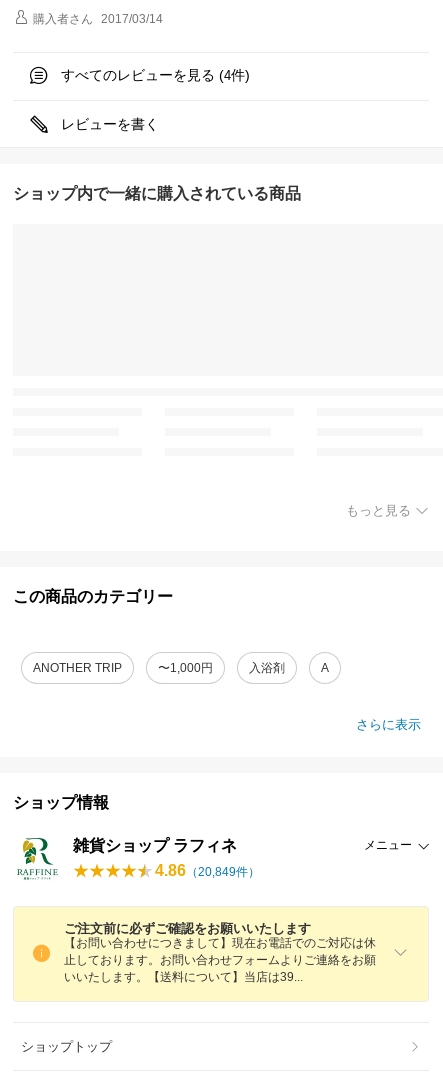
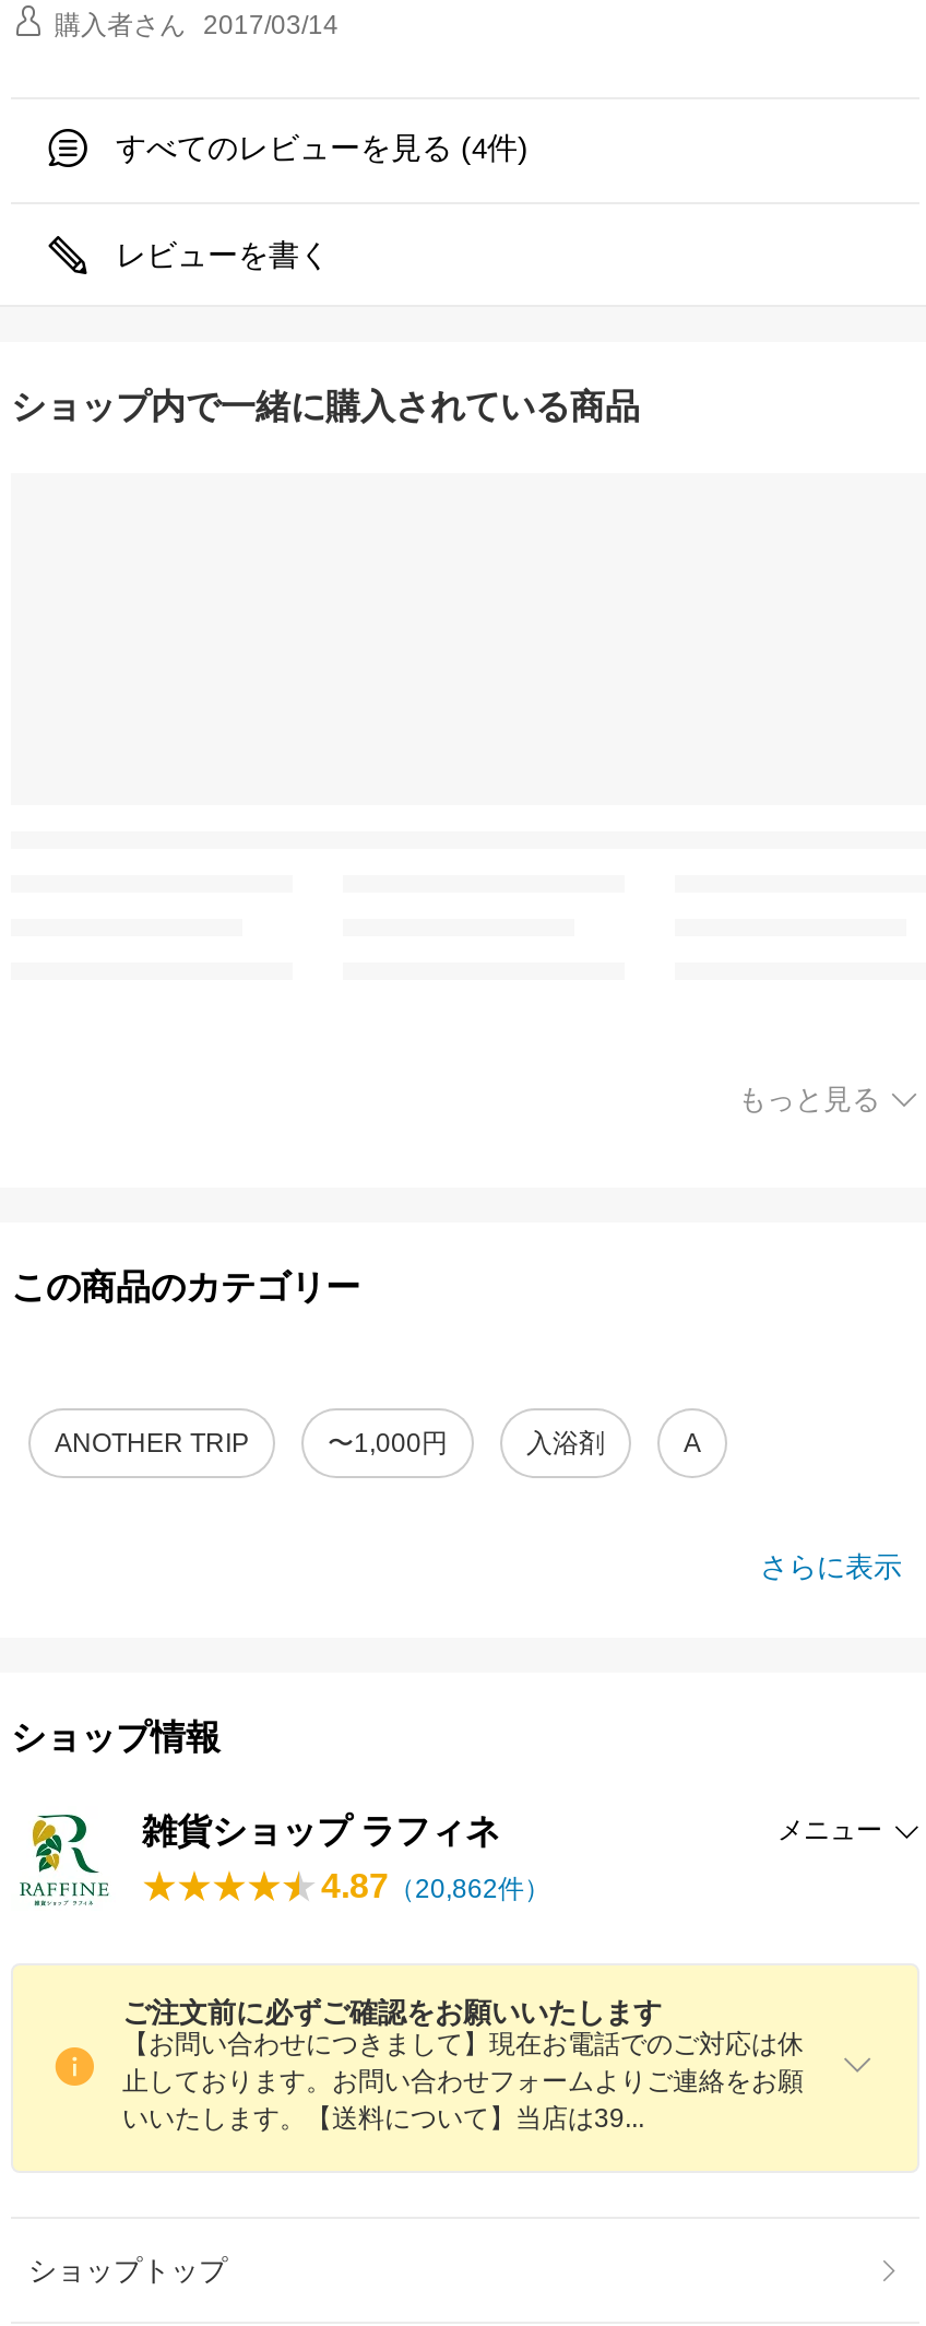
- 4.86（20,849件）
+ 4.87（20,862件）
